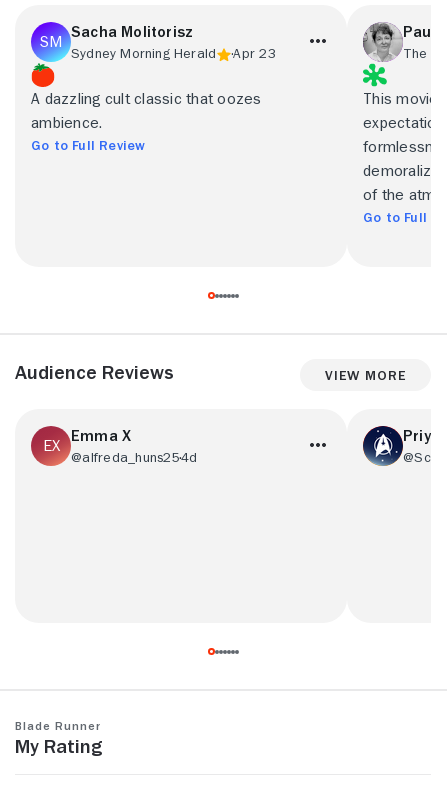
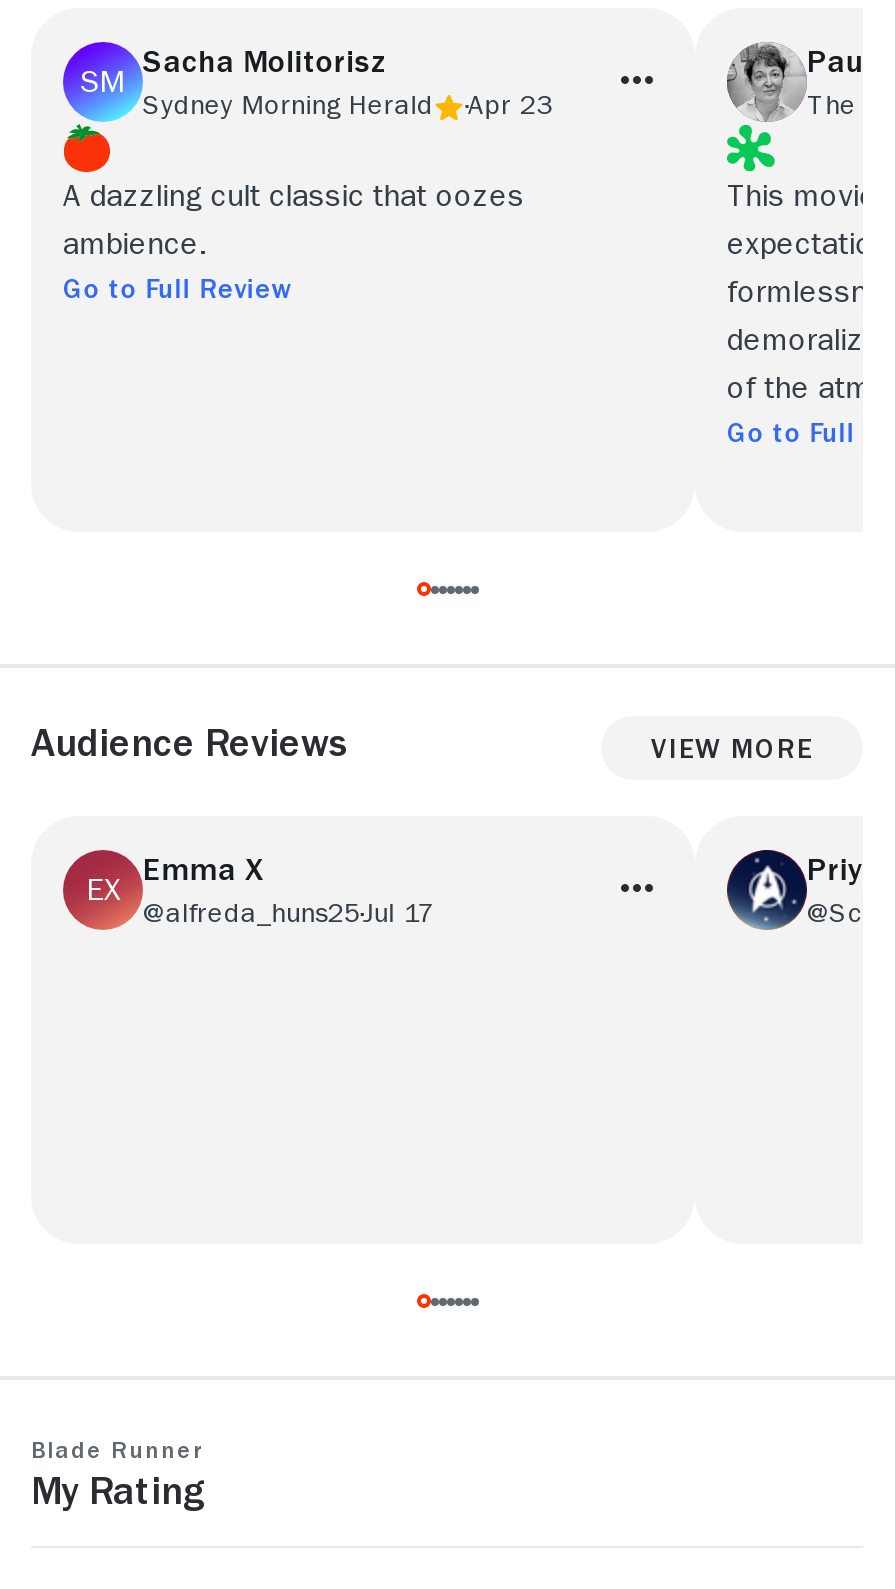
- @alfreda_huns25 4d
+ @alfreda_huns25 Jul 17
